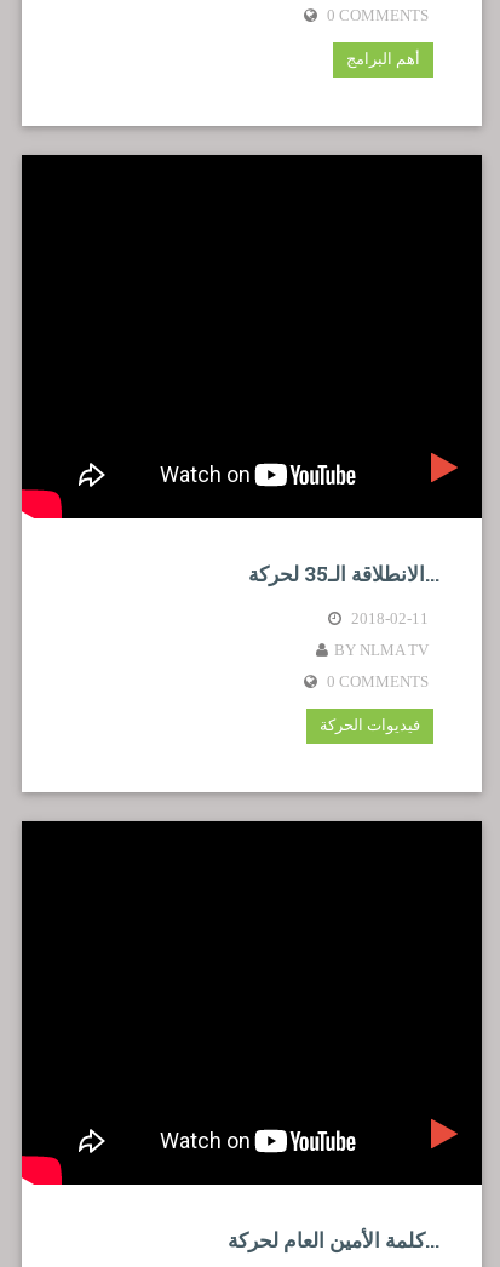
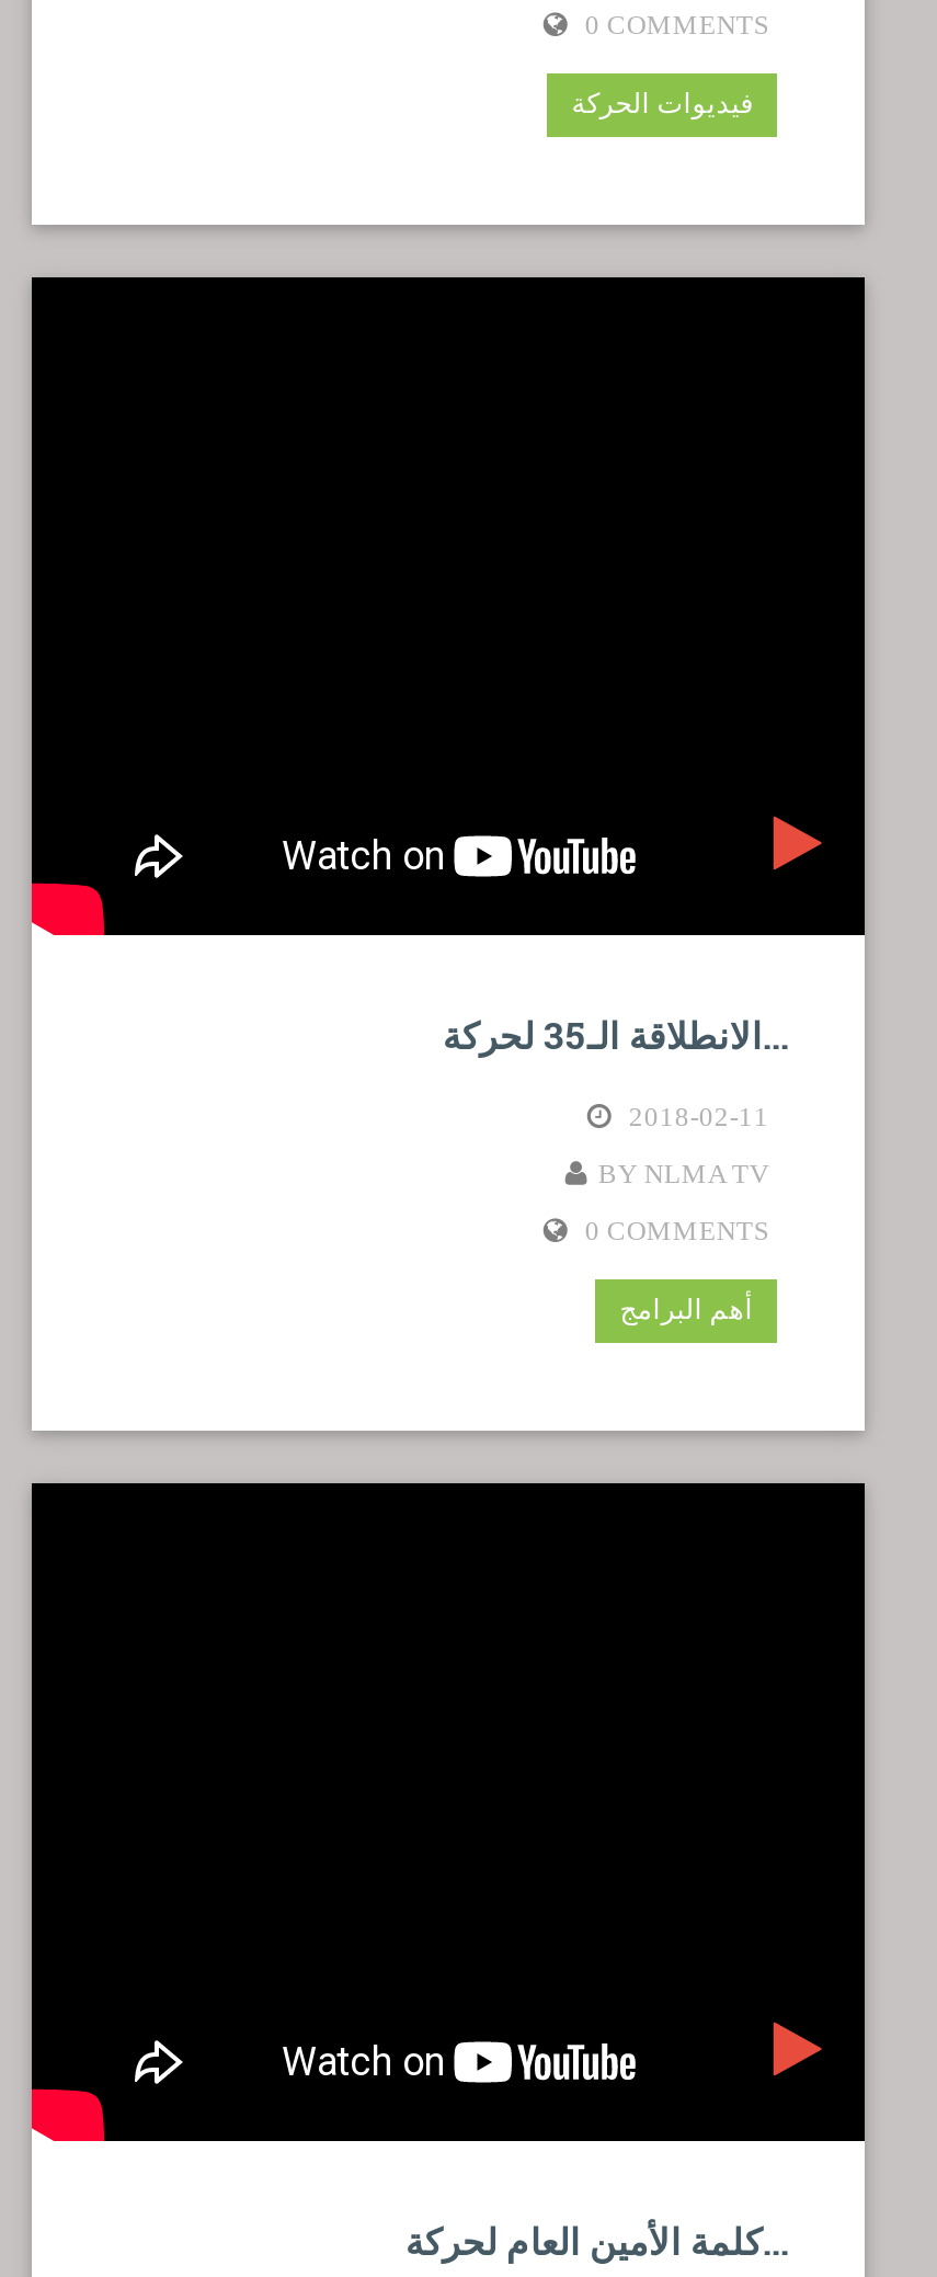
moved down: أهم البرامج

moved up: فيديوات الحركة
